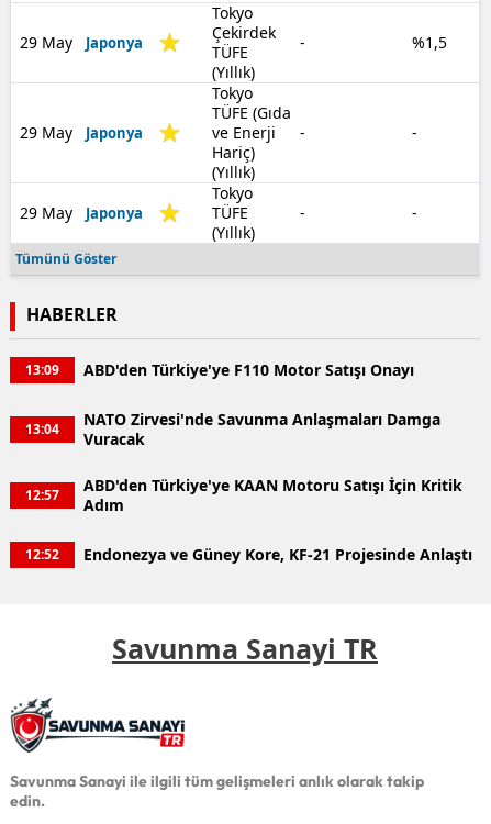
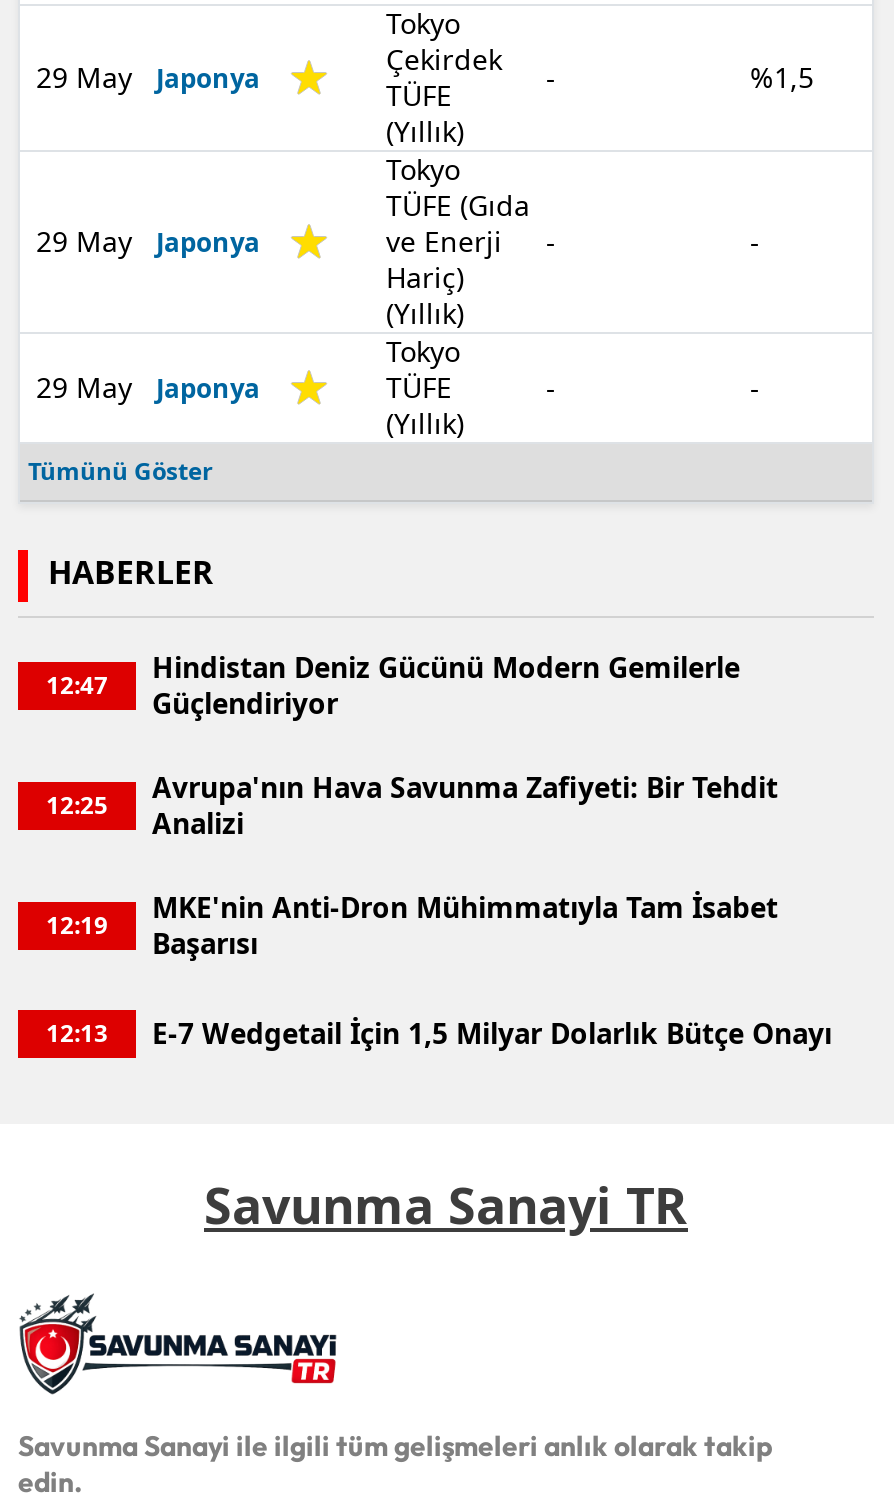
- 13:09
- ABD'den Türkiye'ye F110 Motor Satışı Onayı
+ 12:47
+ Hindistan Deniz Gücünü Modern Gemilerle
+ Güçlendiriyor

- 13:04
- NATO Zirvesi'nde Savunma Anlaşmaları Damga
- Vuracak
+ 12:25
+ Avrupa'nın Hava Savunma Zafiyeti: Bir Tehdit
+ Analizi

- 12:57
- ABD'den Türkiye'ye KAAN Motoru Satışı İçin Kritik
- Adım
+ 12:19
+ MKE'nin Anti-Dron Mühimmatıyla Tam İsabet
+ Başarısı

- 12:52
- Endonezya ve Güney Kore, KF-21 Projesinde Anlaştı
+ 12:13
+ E-7 Wedgetail İçin 1,5 Milyar Dolarlık Bütçe Onayı
